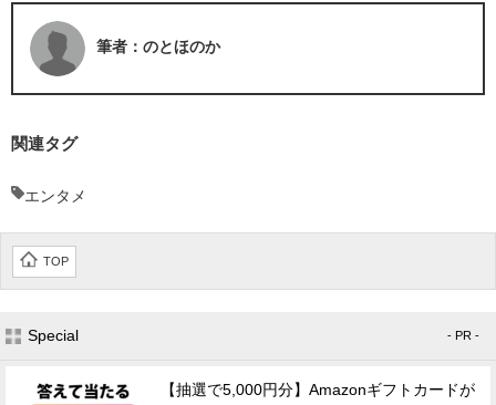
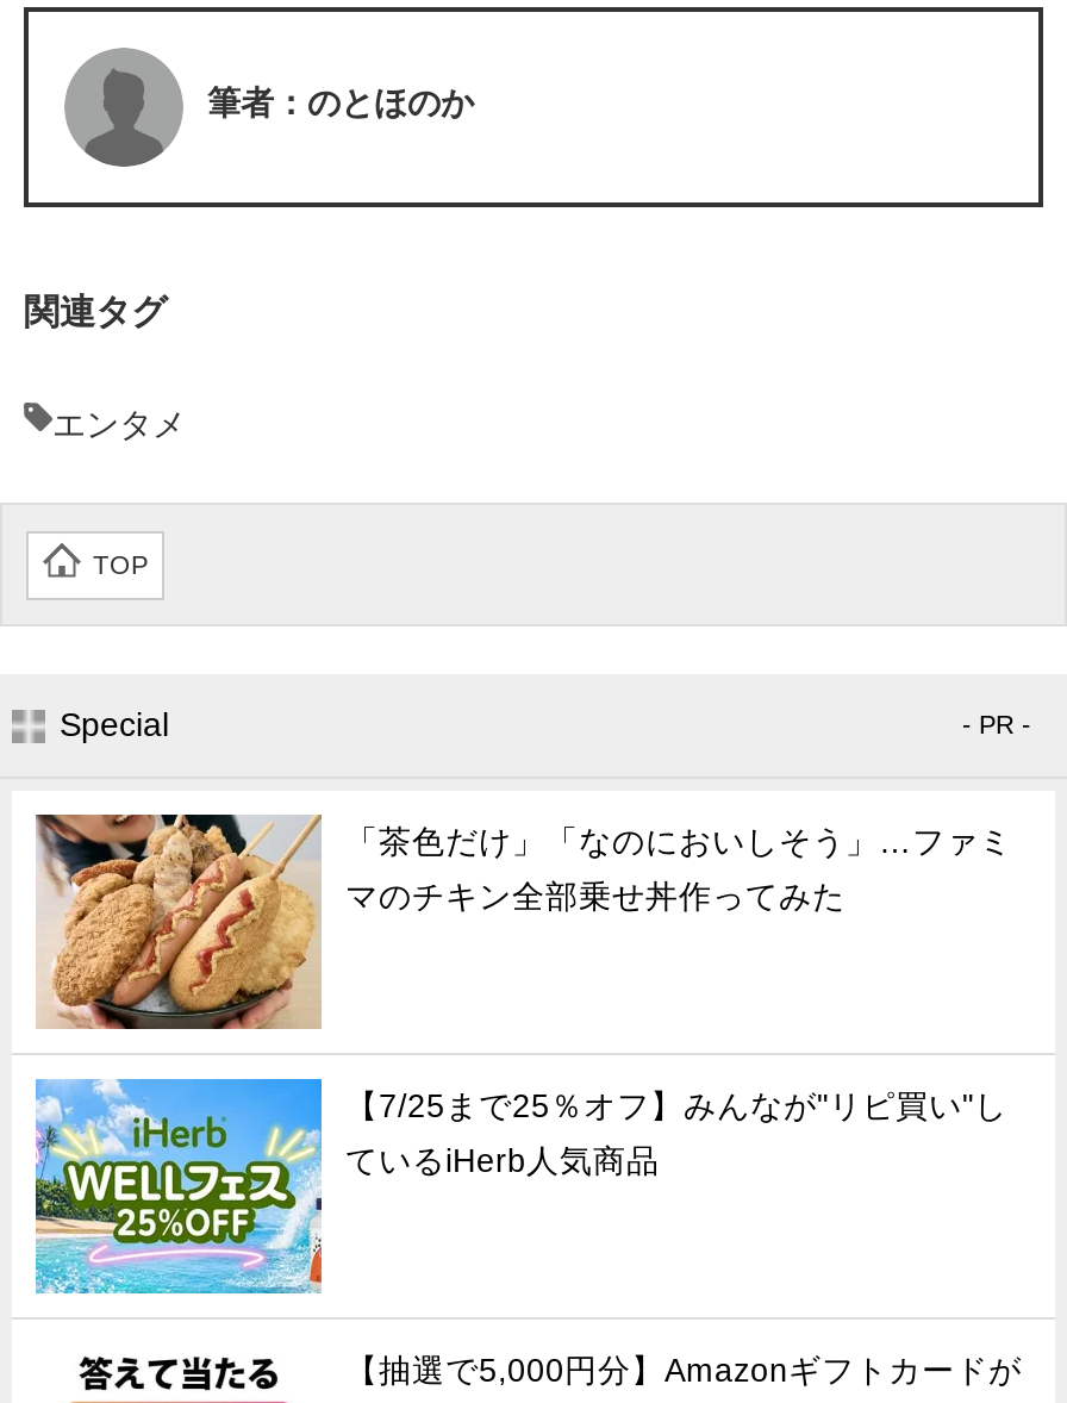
+ [image]
+ 【7/25まで25％オフ】みんなが"リピ買い"し
+ ているiHerb人気商品

+ [image]
+ 「茶色だけ」「なのにおいしそう」…ファミ
+ マのチキン全部乗せ丼作ってみた
